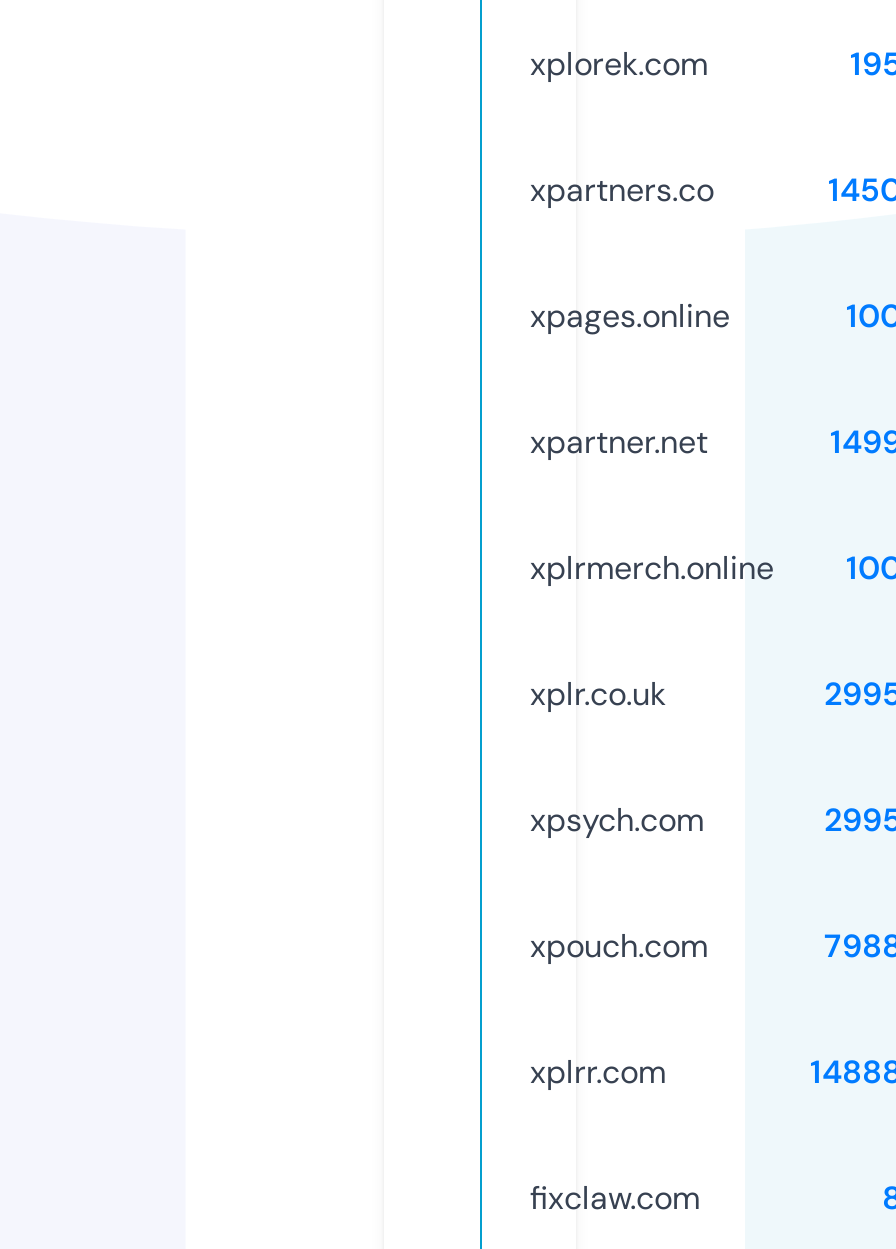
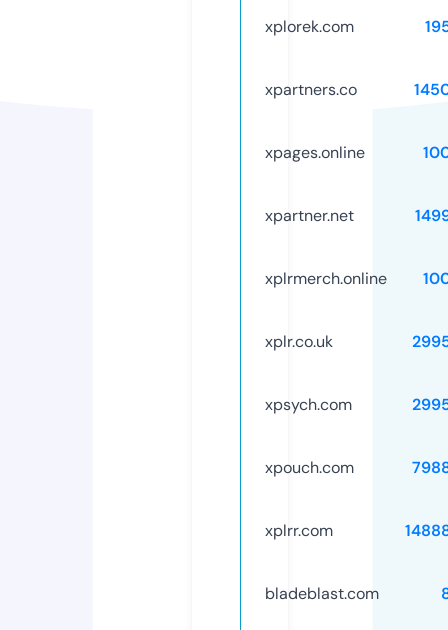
- fixclaw.com
+ bladeblast.com
